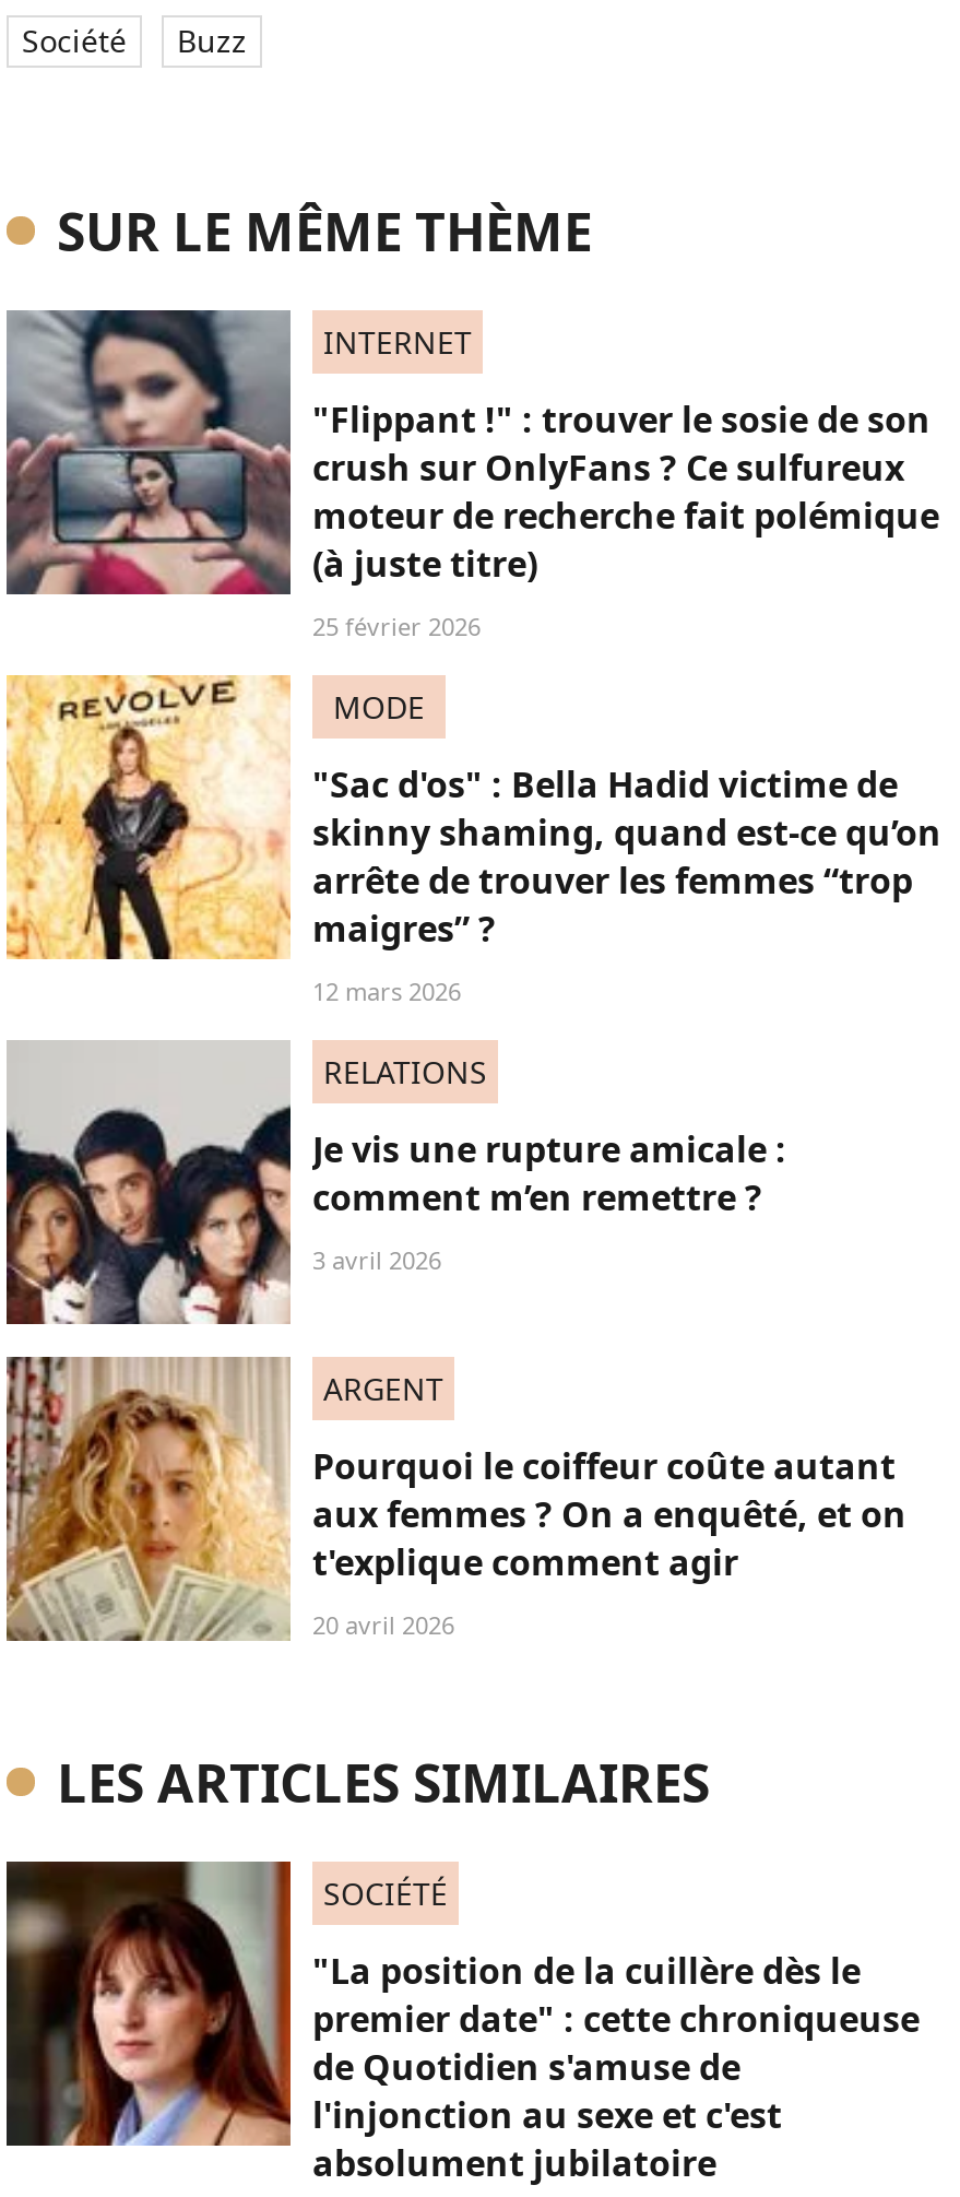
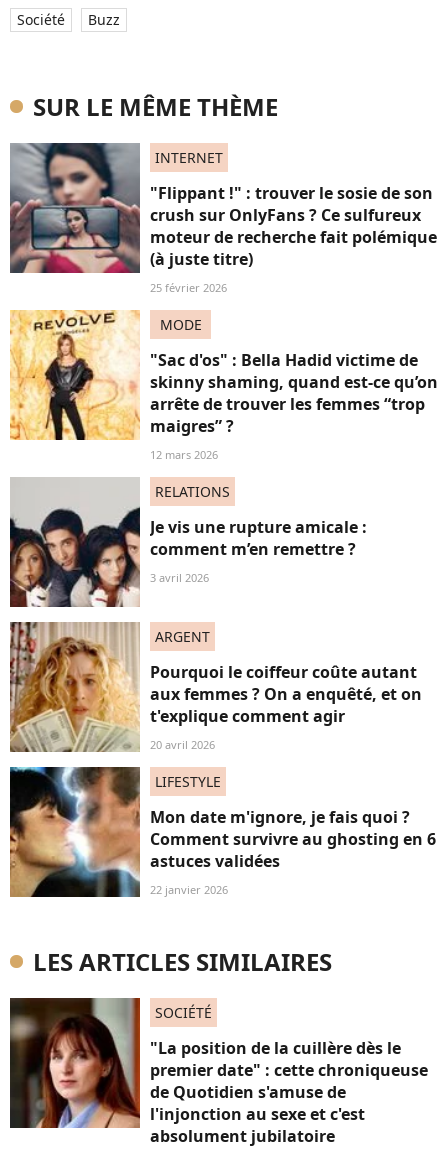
+ [image]
+ LIFESTYLE
+ Mon date m'ignore, je fais quoi ?
+ Comment survivre au ghosting en 6
+ astuces validées
+ 22 janvier 2026
